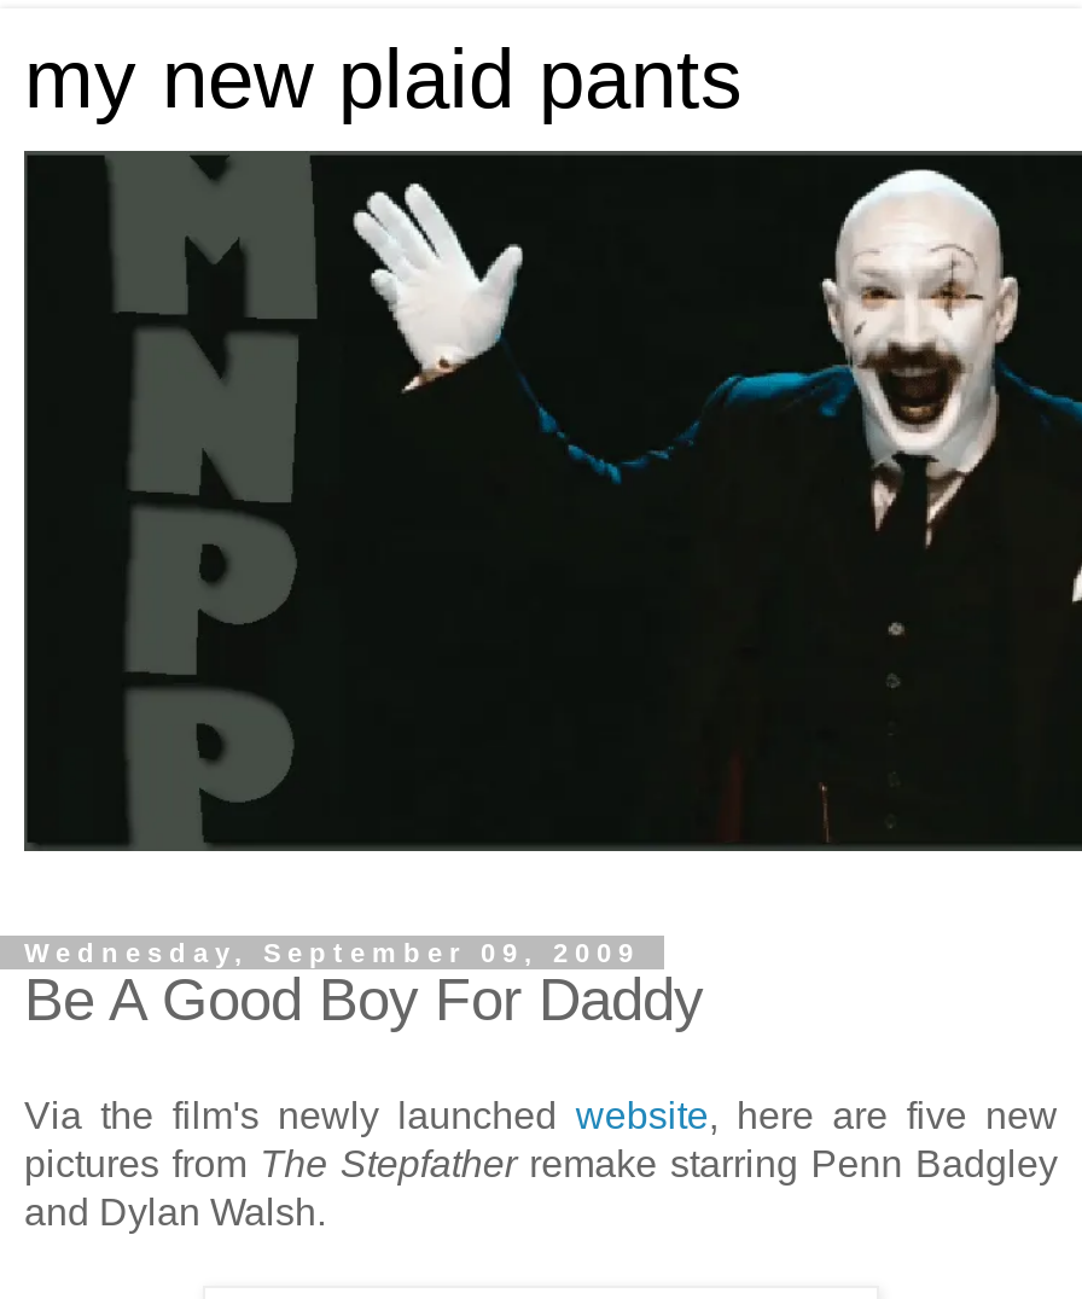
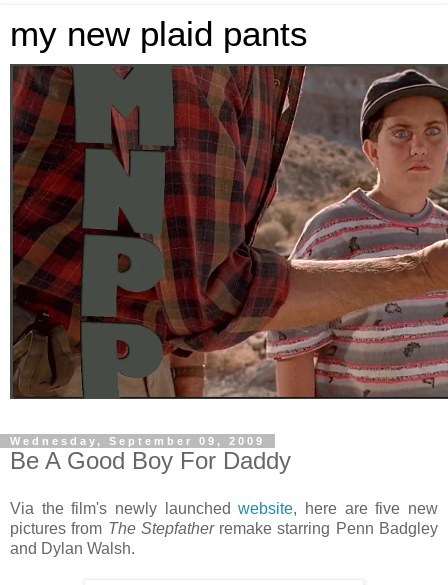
- [image]
+ [image]
